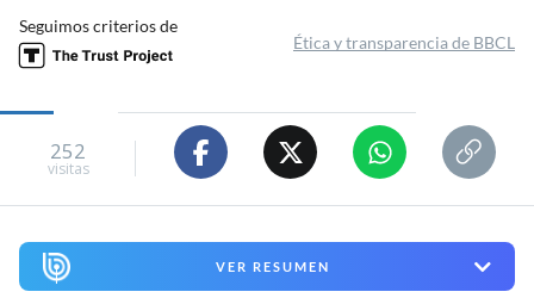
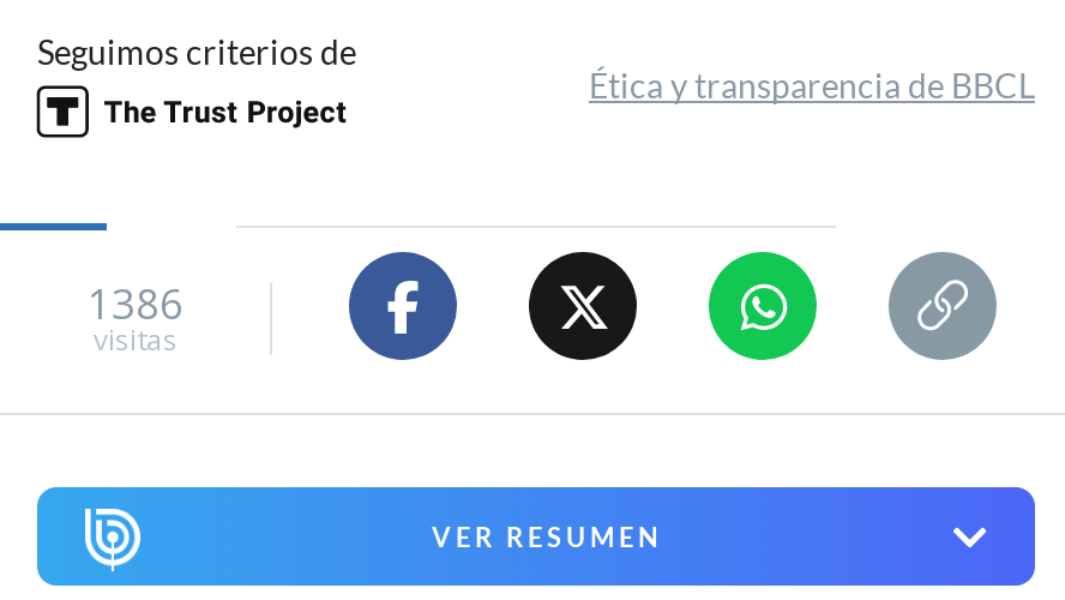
- 252
+ 1386
